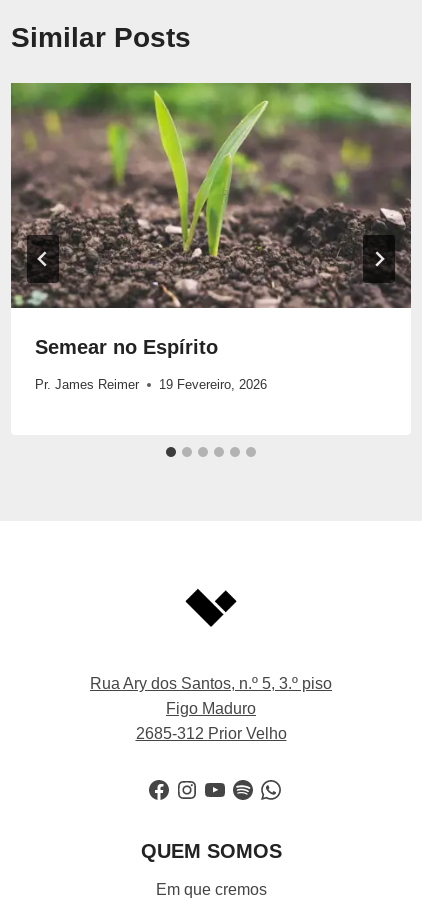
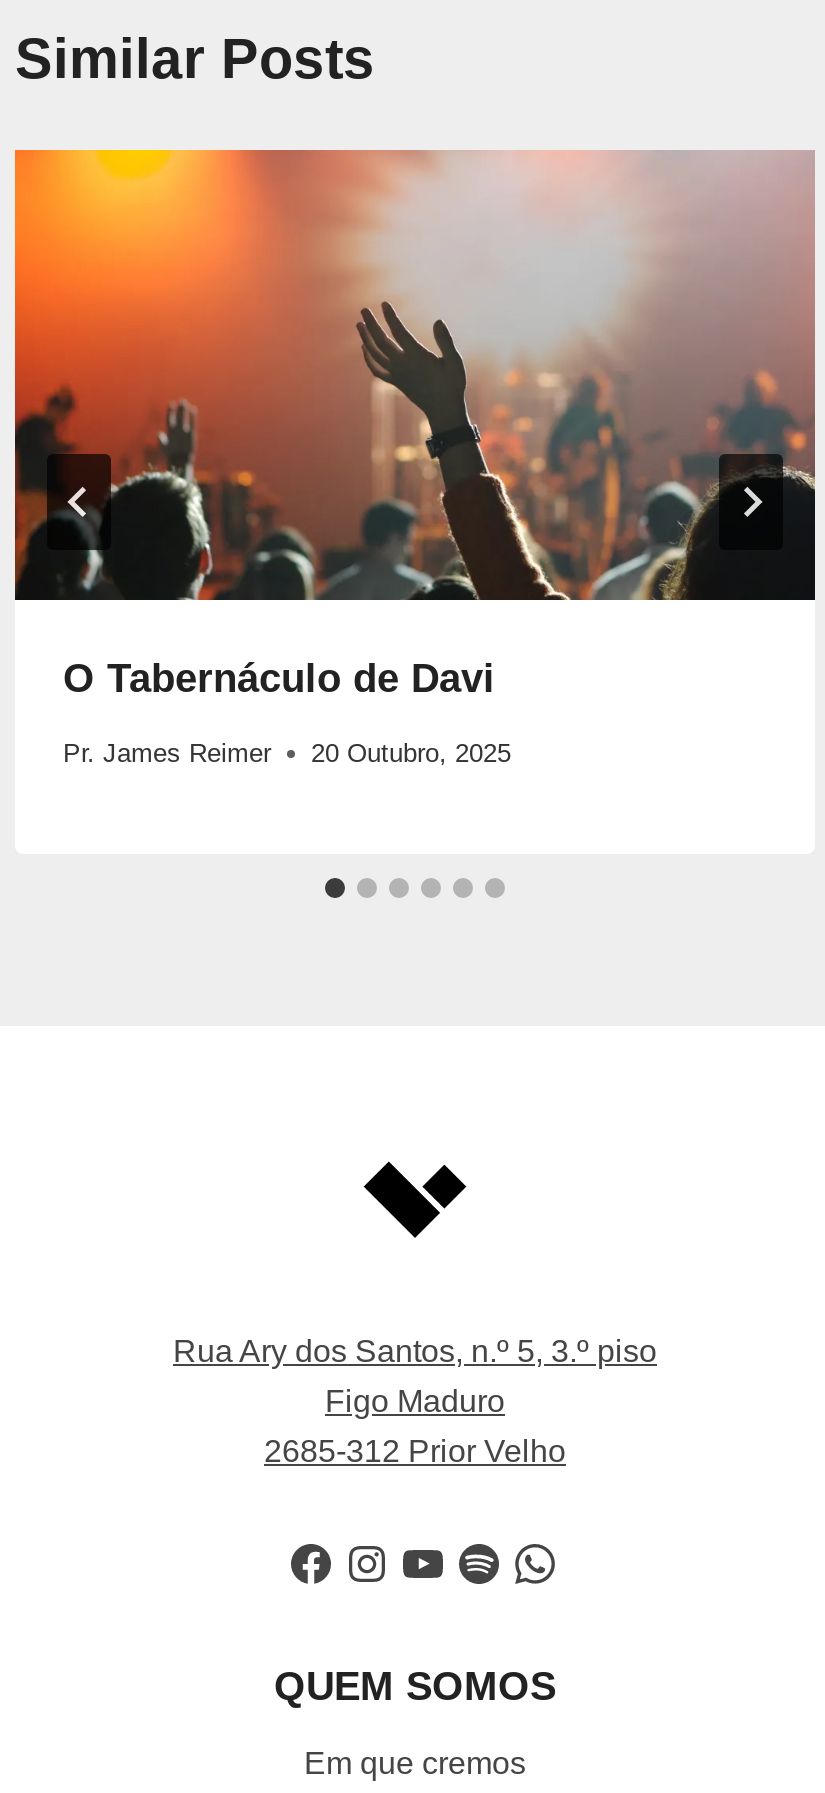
- [image]
- Semear no Espírito
+ [image]
+ O Tabernáculo de Davi

- Pr. James Reimer 19 Fevereiro, 2026
+ Pr. James Reimer 20 Outubro, 2025
